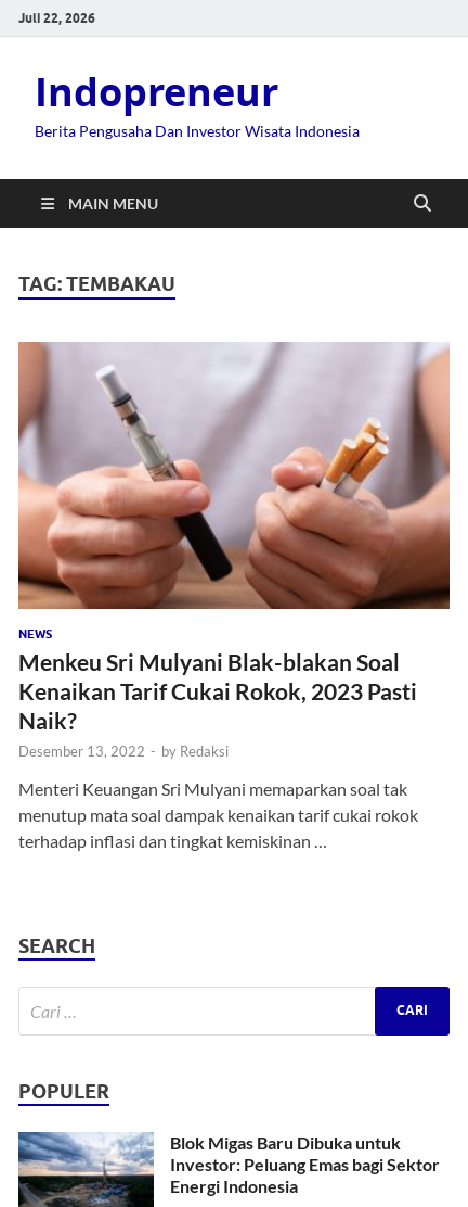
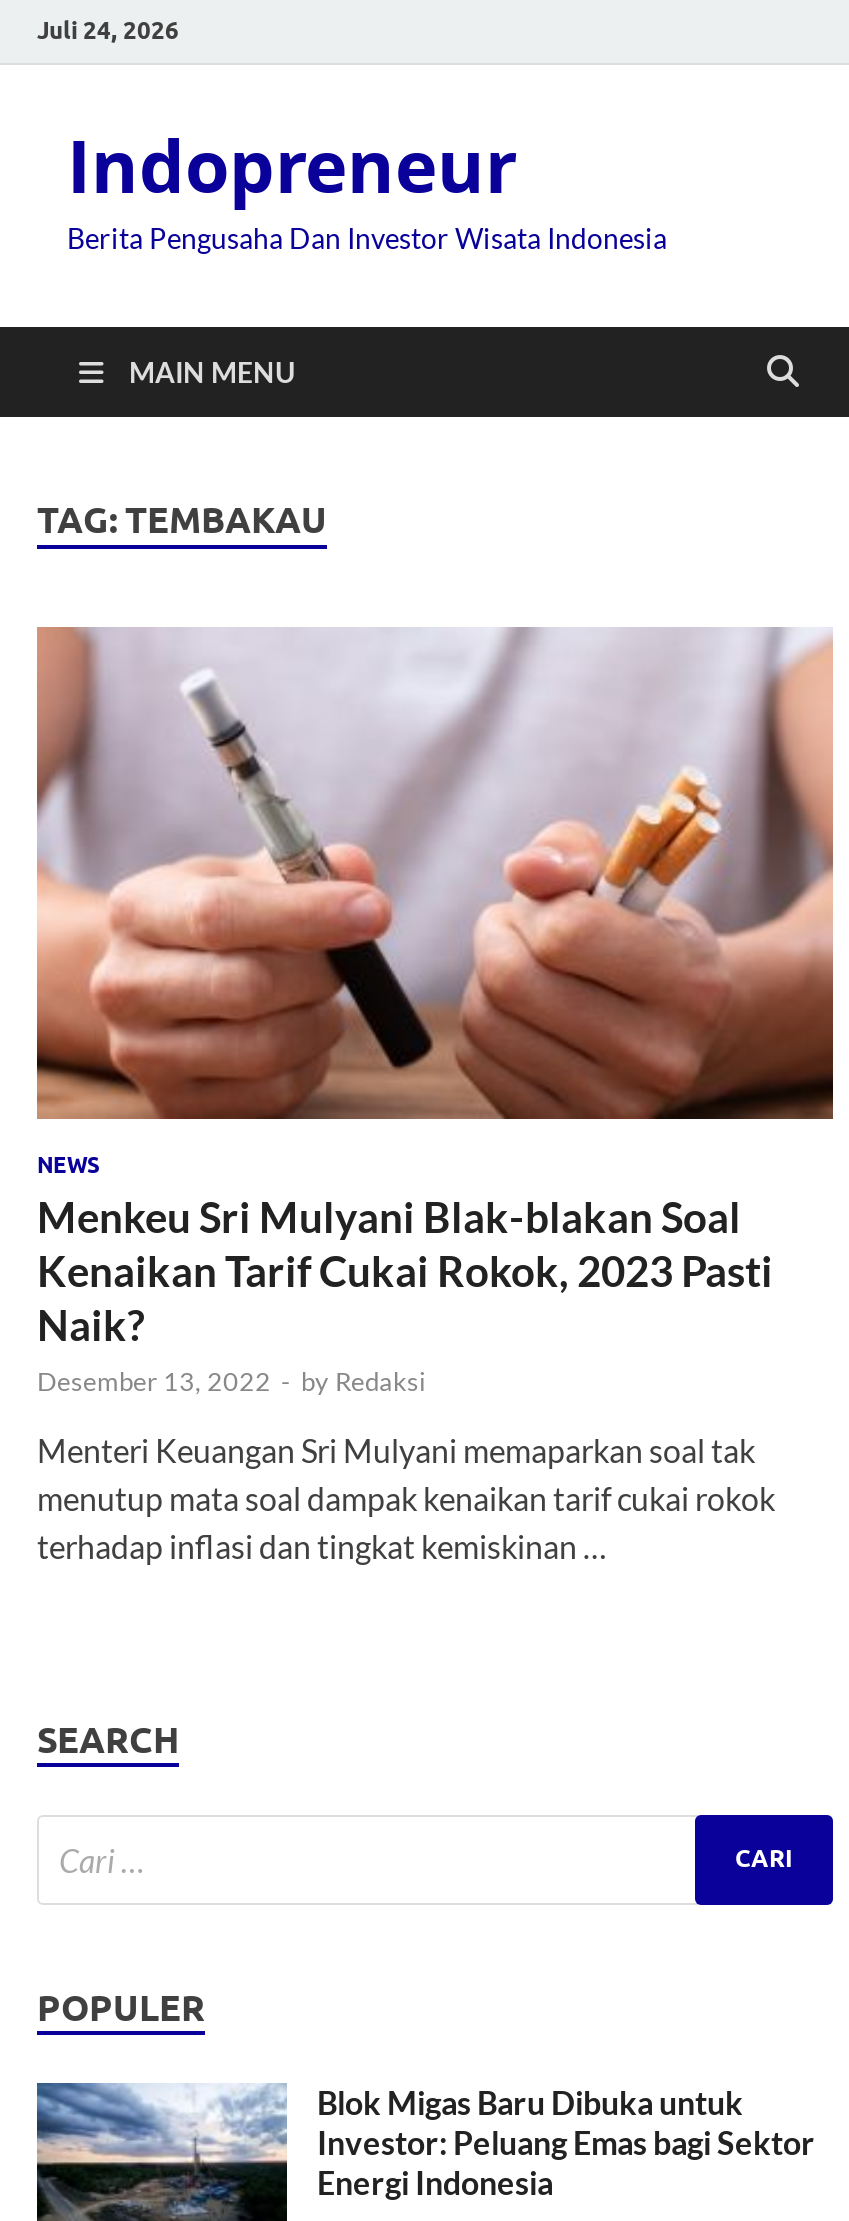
- Juli 22, 2026
+ Juli 24, 2026
